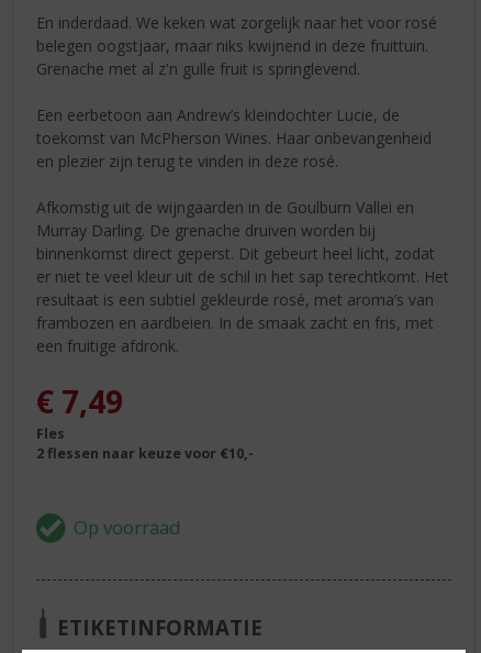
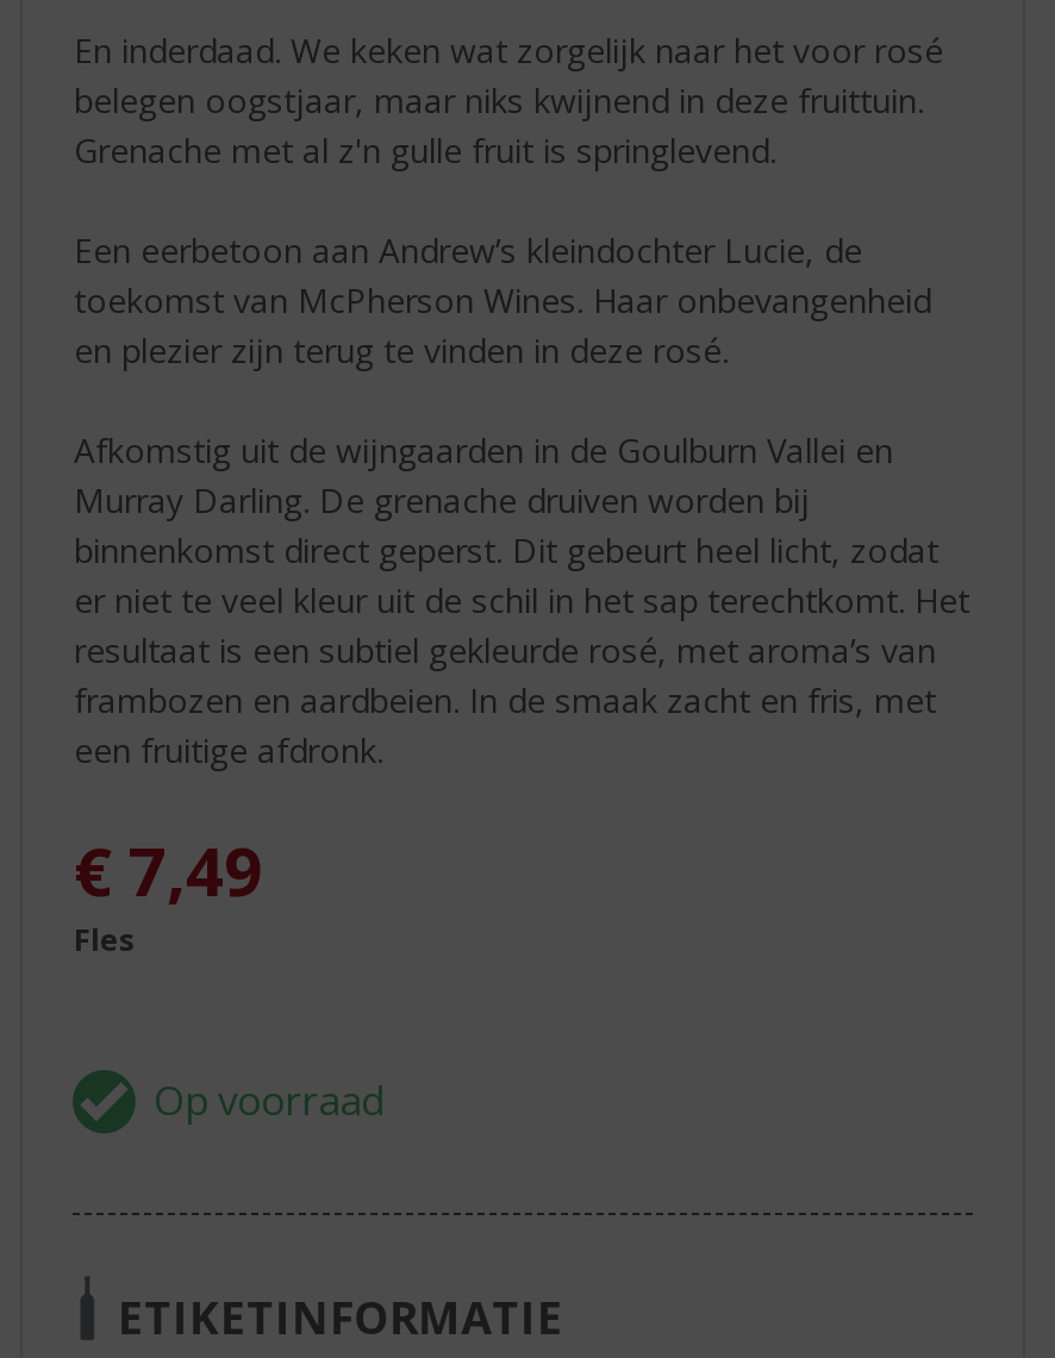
- 2 flessen naar keuze voor €10,-
